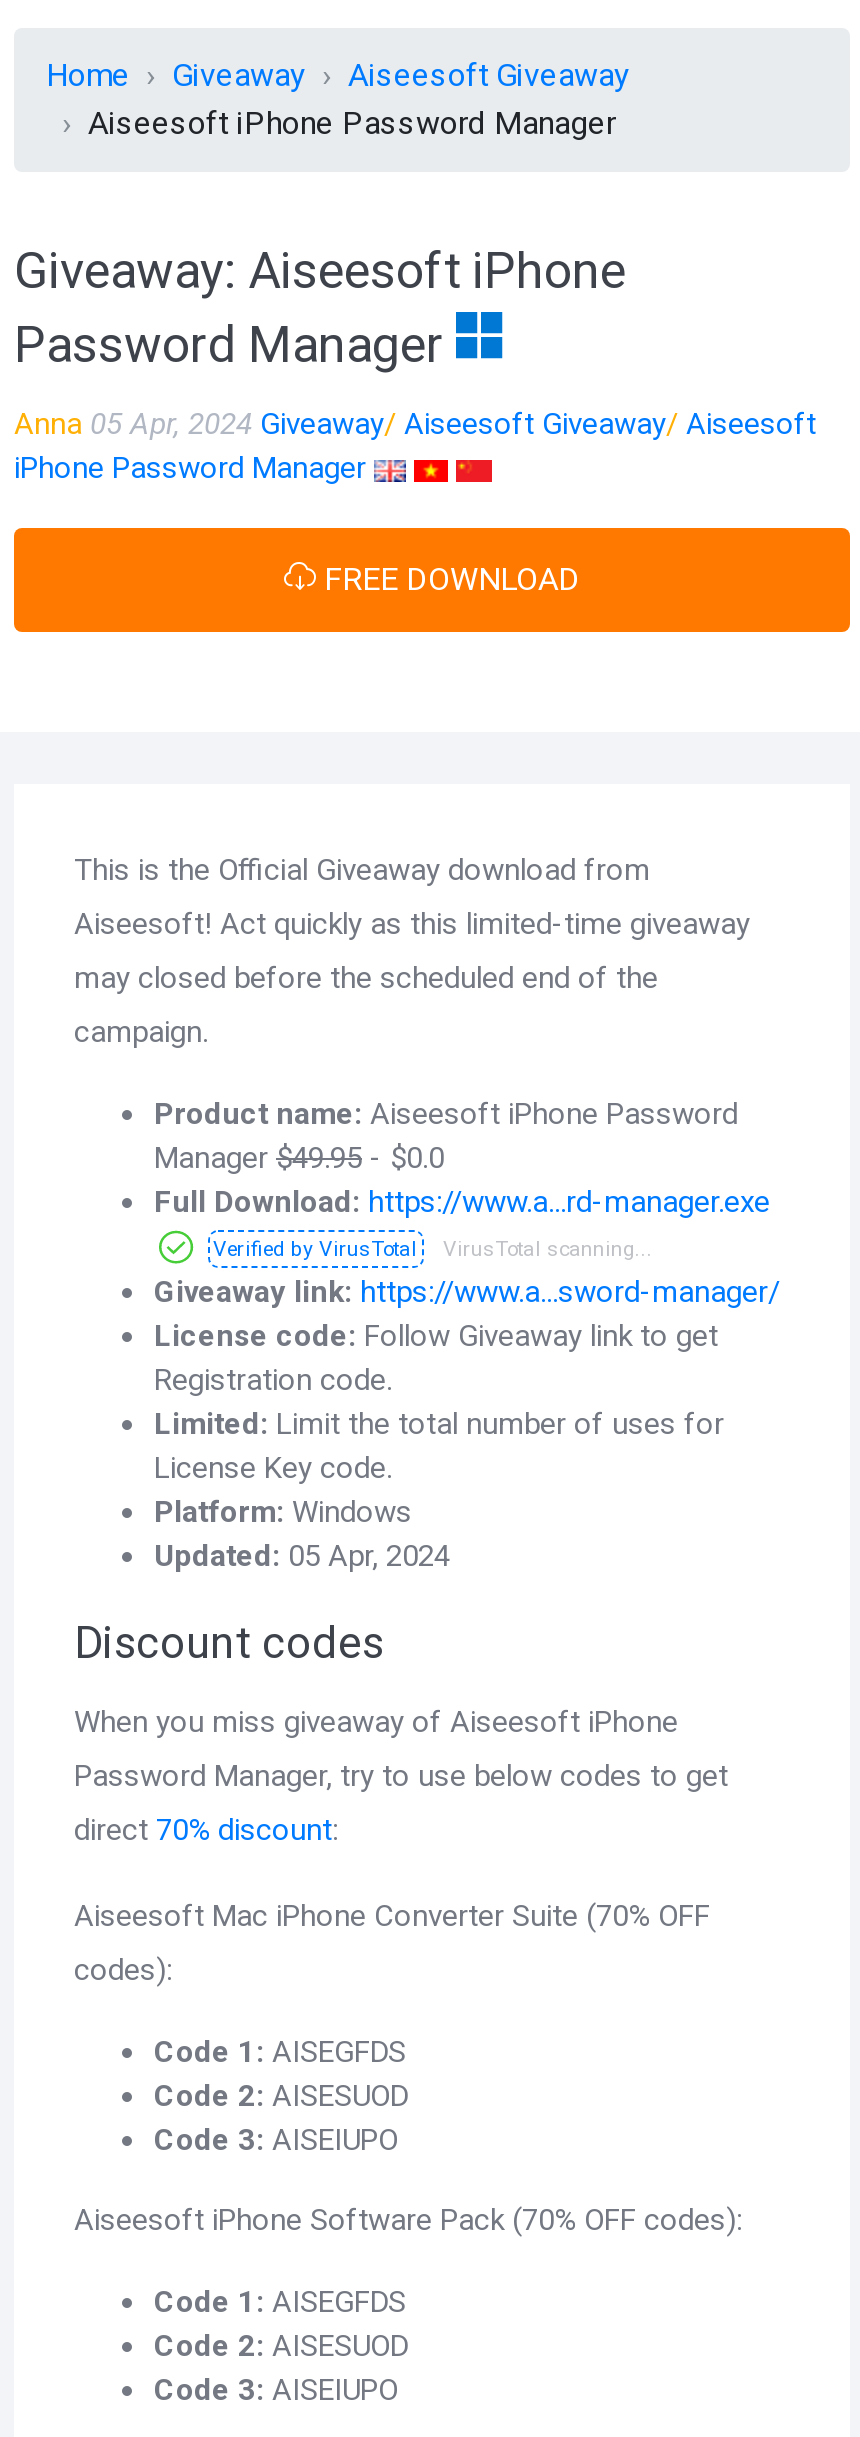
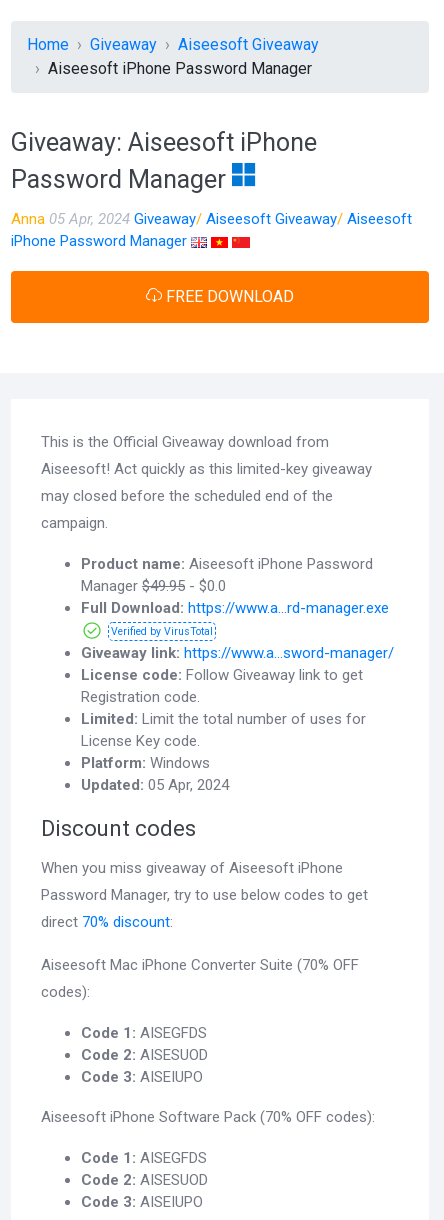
- Aiseesoft! Act quickly as this limited-time giveaway
+ Aiseesoft! Act quickly as this limited-key giveaway
